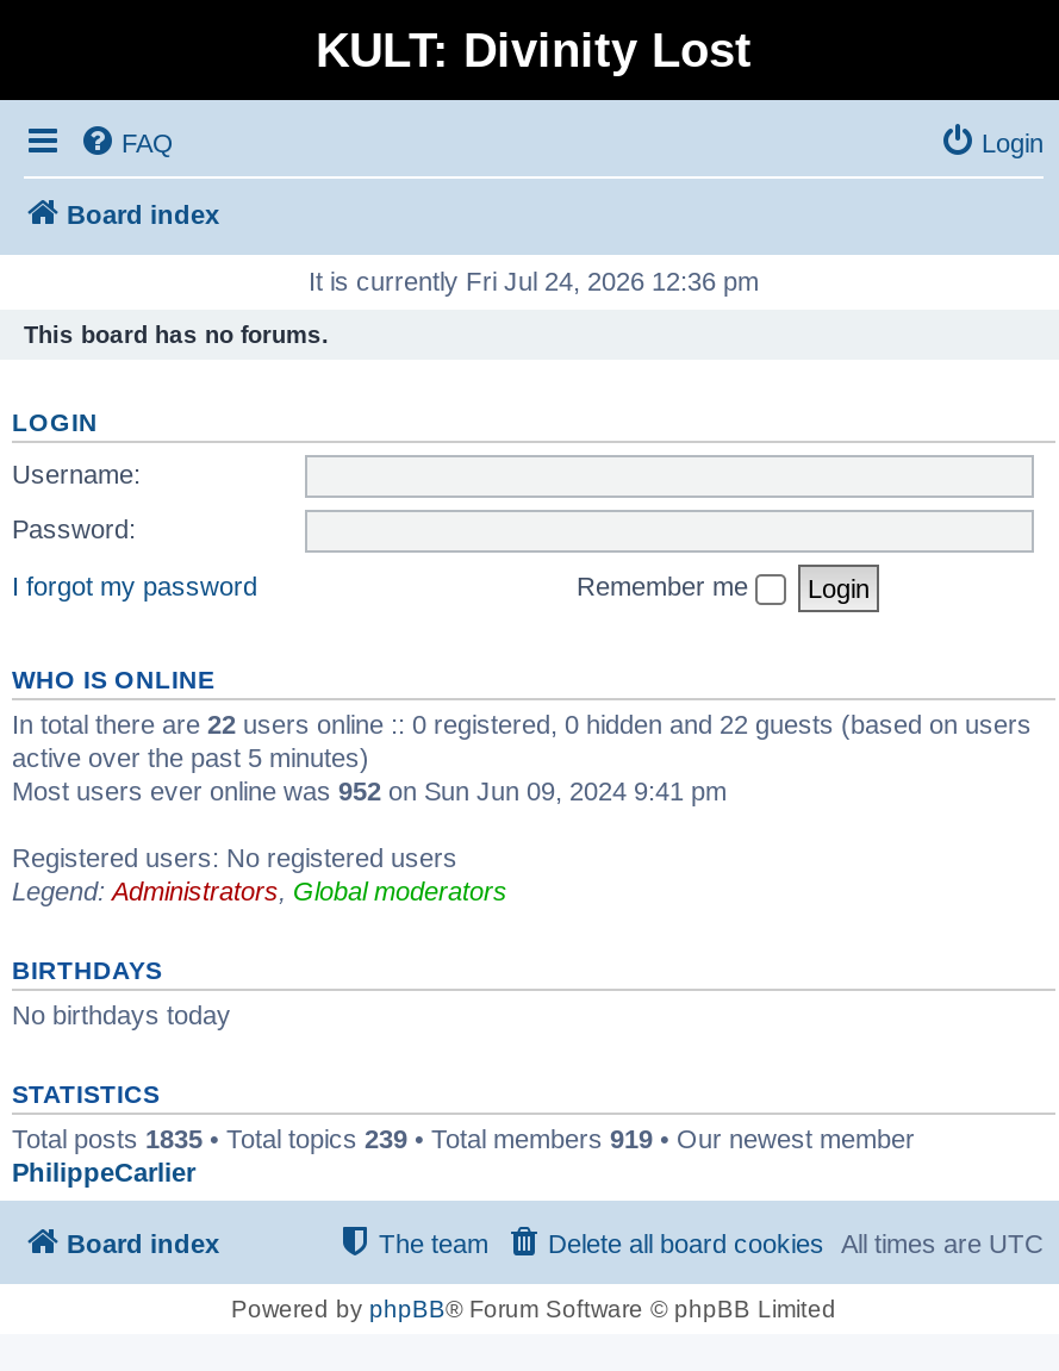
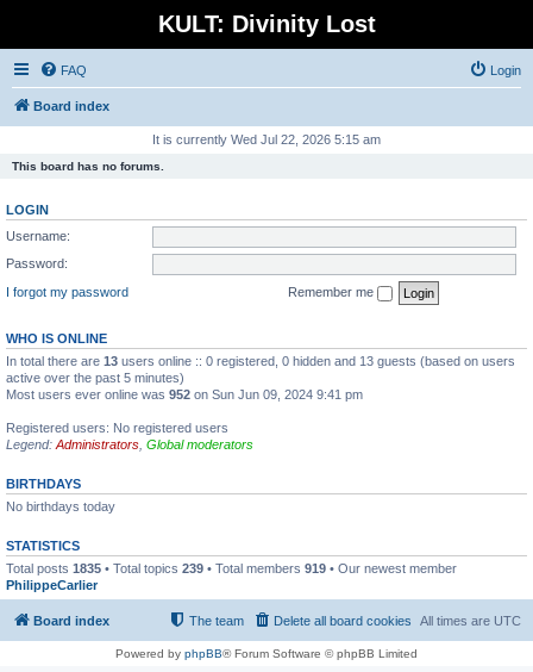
- It is currently Fri Jul 24, 2026 12:36 pm
+ It is currently Wed Jul 22, 2026 5:15 am

- In total there are 22 users online :: 0 registered, 0 hidden and 22 guests (based on users
+ In total there are 13 users online :: 0 registered, 0 hidden and 13 guests (based on users
